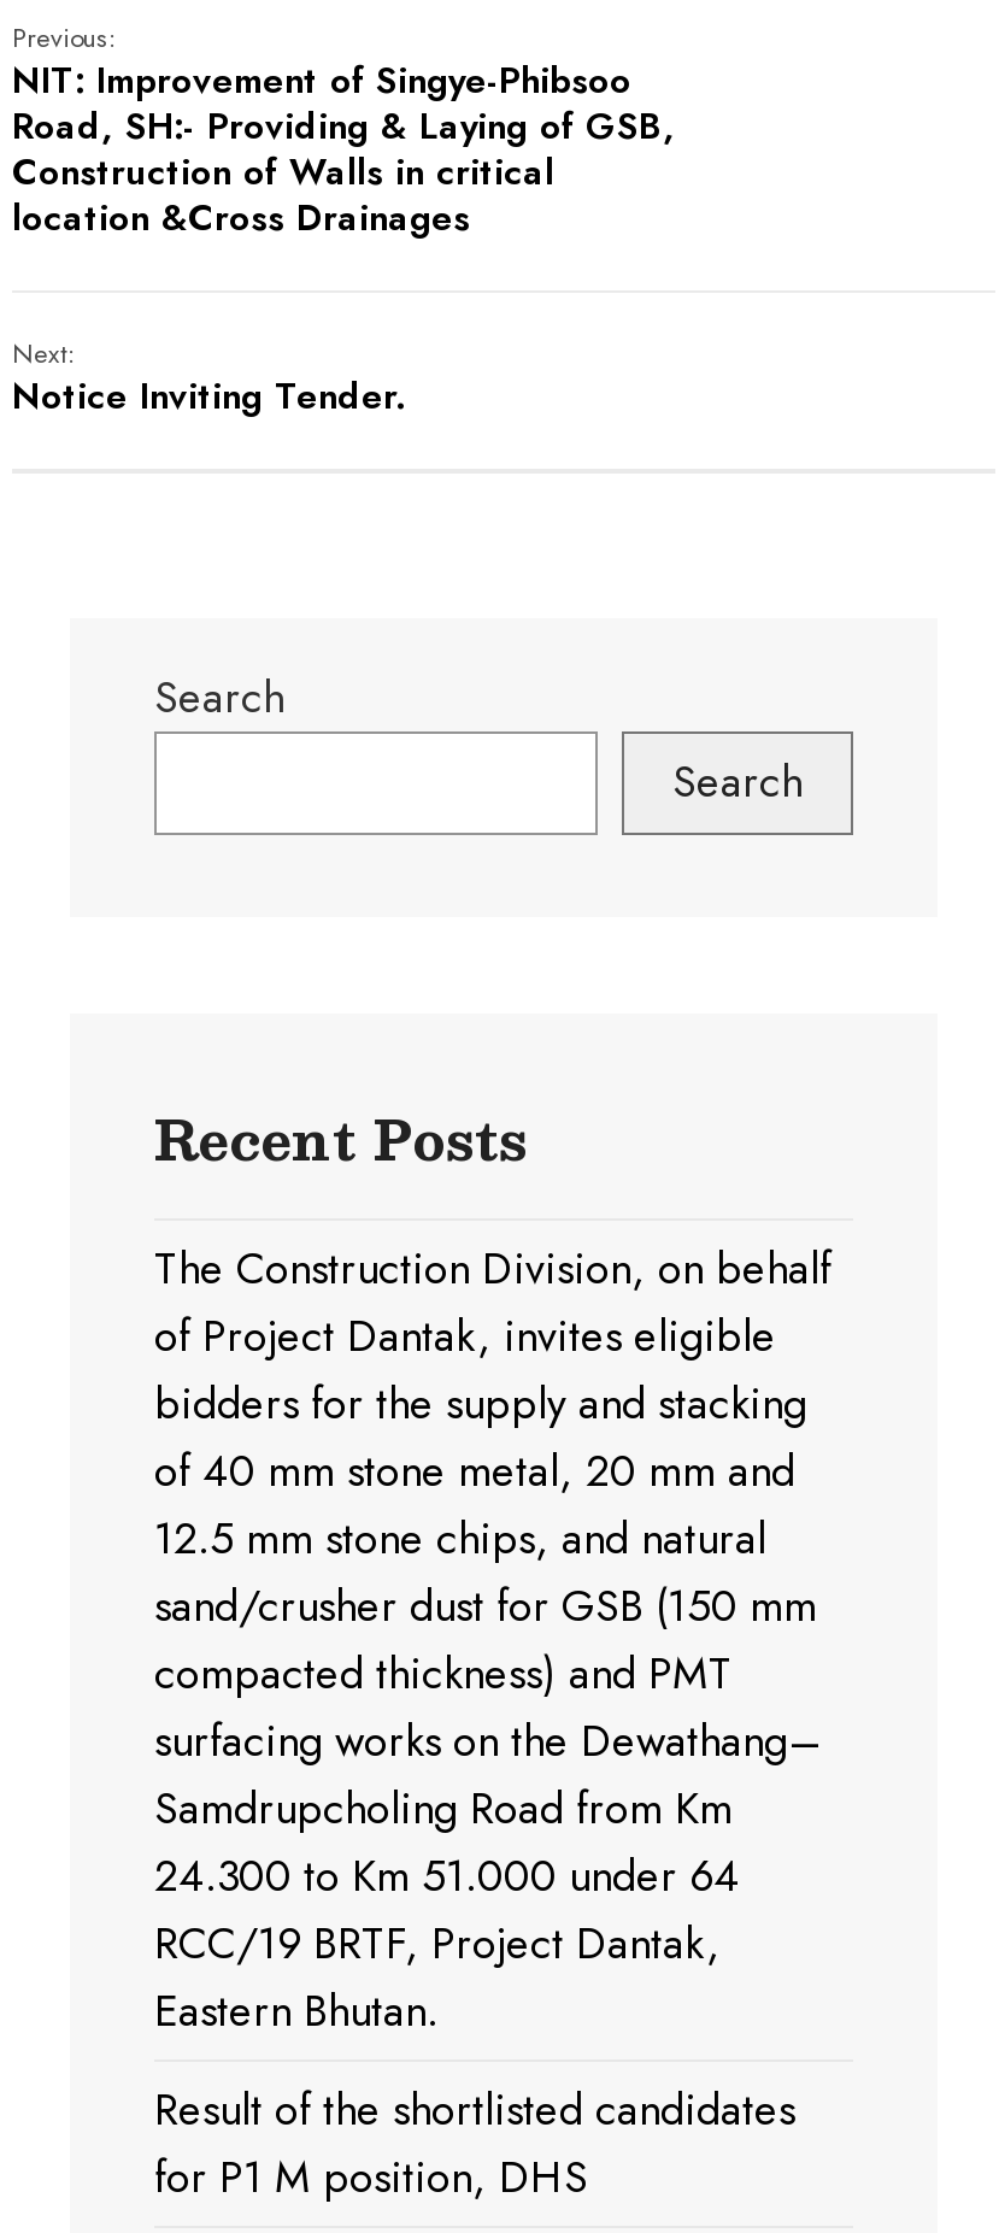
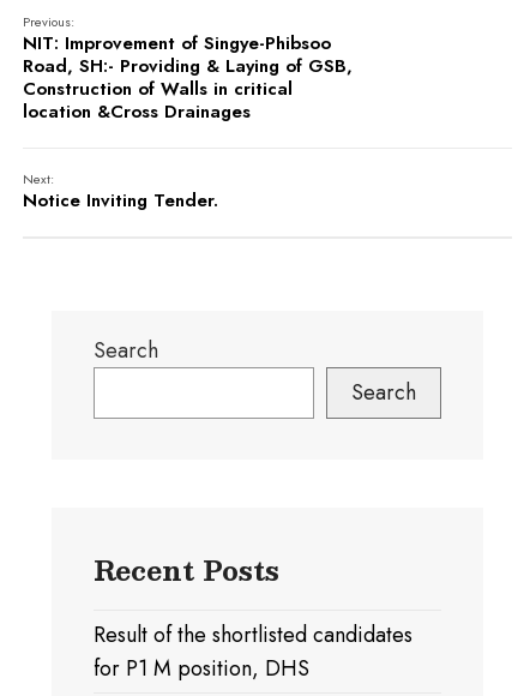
- The Construction Division, on behalf
- of Project Dantak, invites eligible
- bidders for the supply and stacking
- of 40 mm stone metal, 20 mm and
- 12.5 mm stone chips, and natural
- sand/crusher dust for GSB (150 mm
- compacted thickness) and PMT
- surfacing works on the Dewathang–
- Samdrupcholing Road from Km
- 24.300 to Km 51.000 under 64
- RCC/19 BRTF, Project Dantak,
- Eastern Bhutan.
